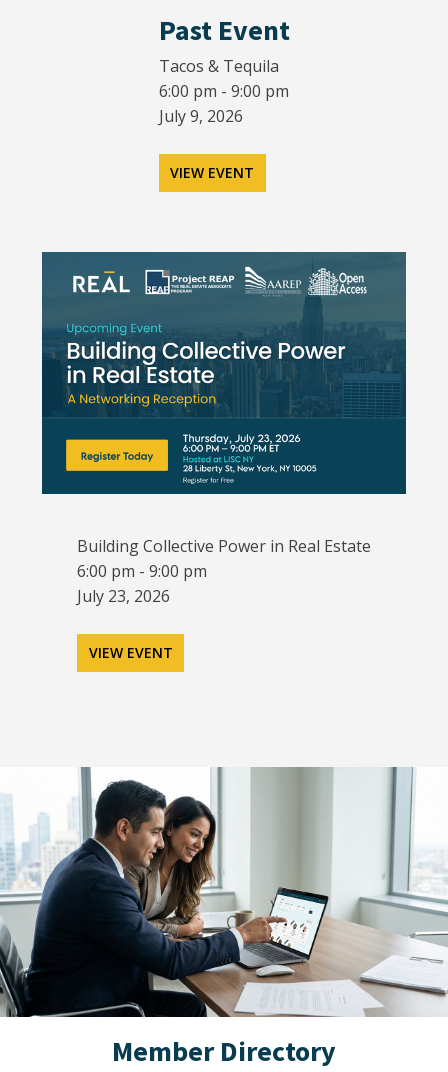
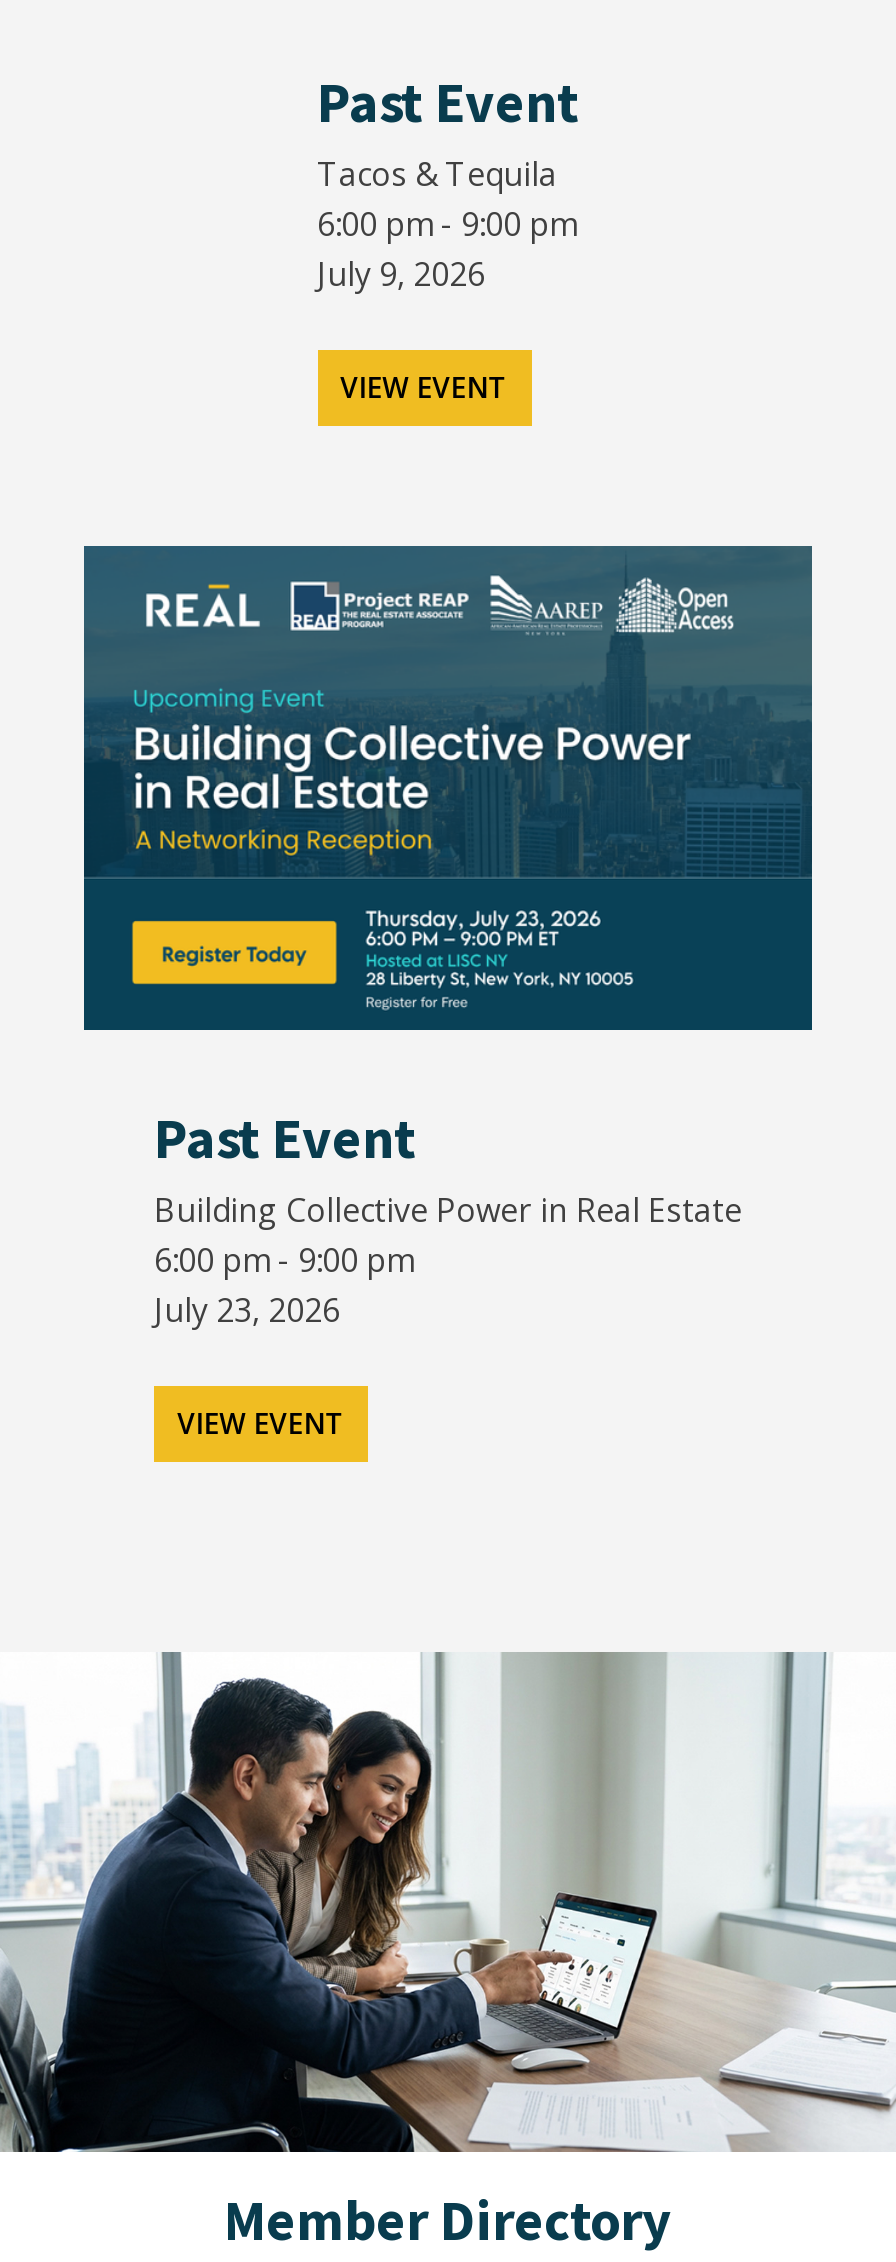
+ Past Event
